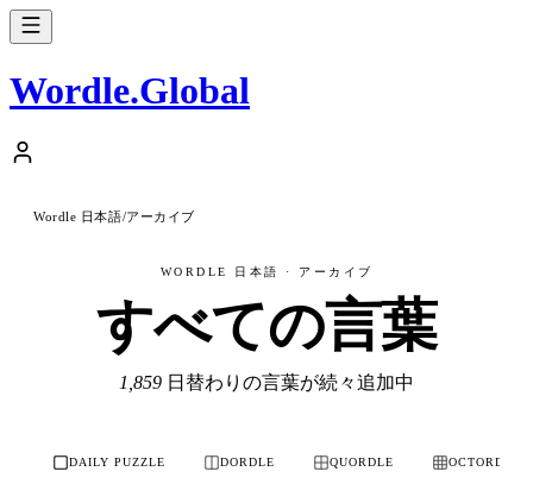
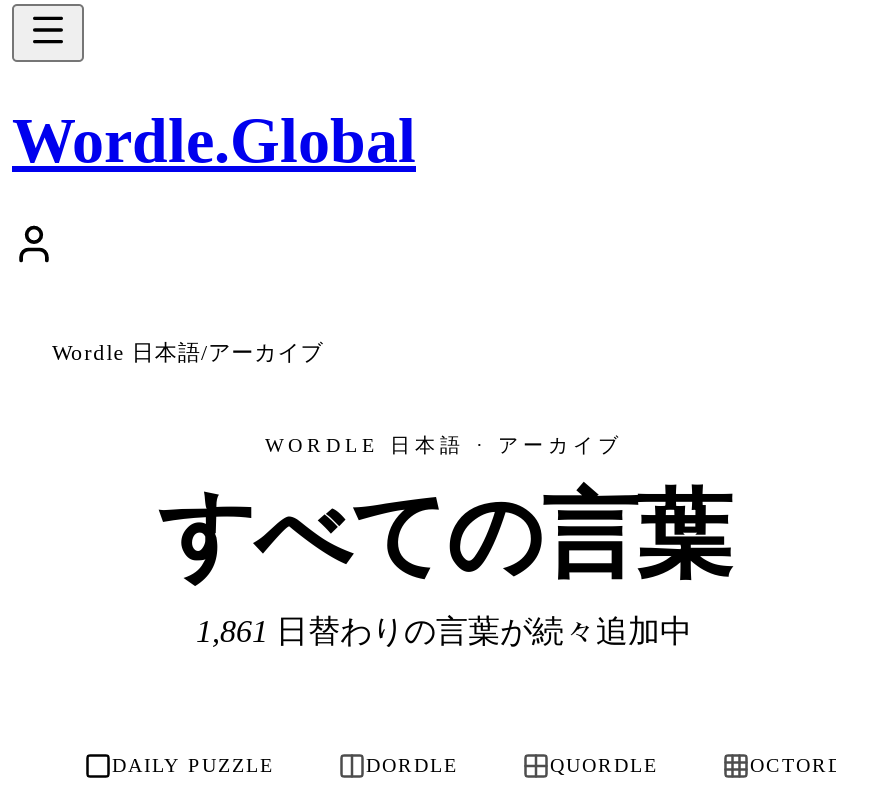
- 1,859日替わりの言葉が続々追加中
+ 1,861日替わりの言葉が続々追加中
